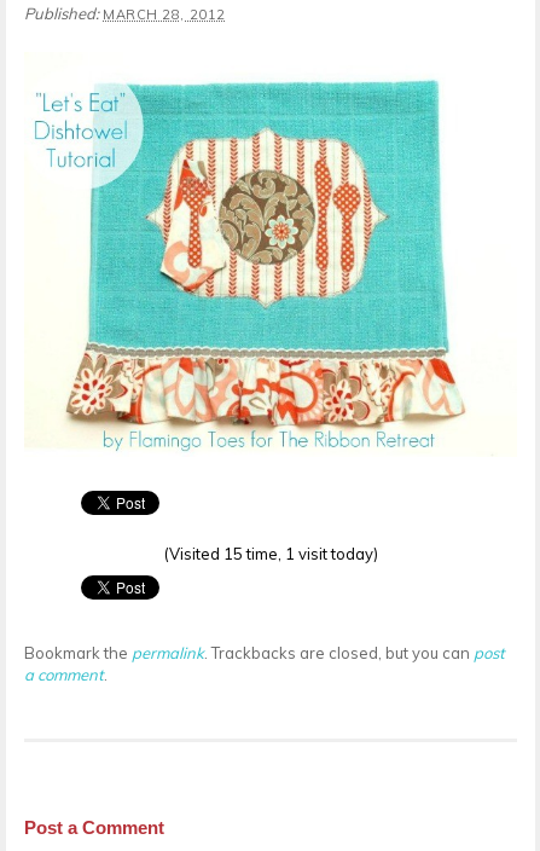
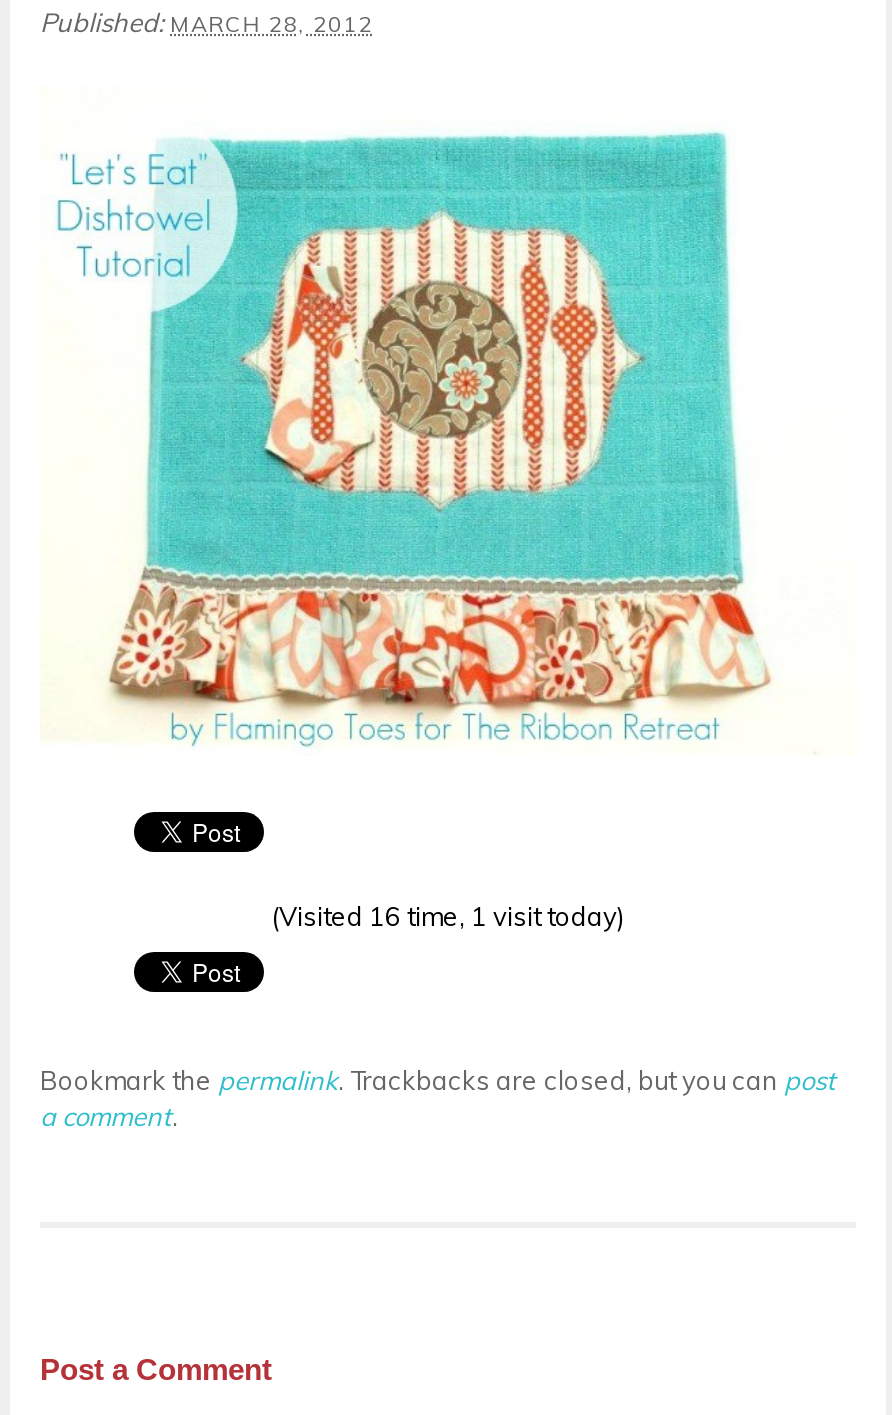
- (Visited 15 time, 1 visit today)
+ (Visited 16 time, 1 visit today)
